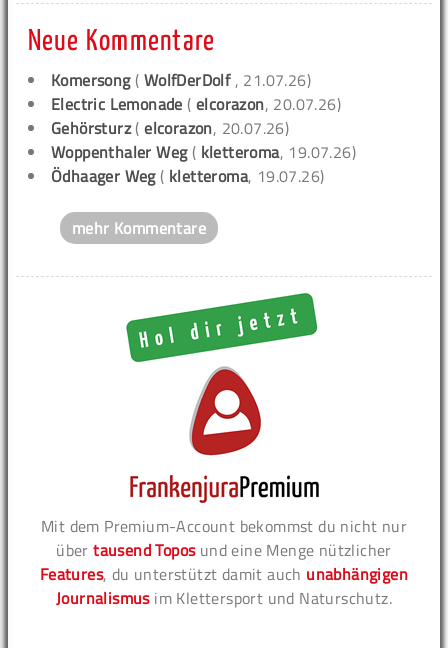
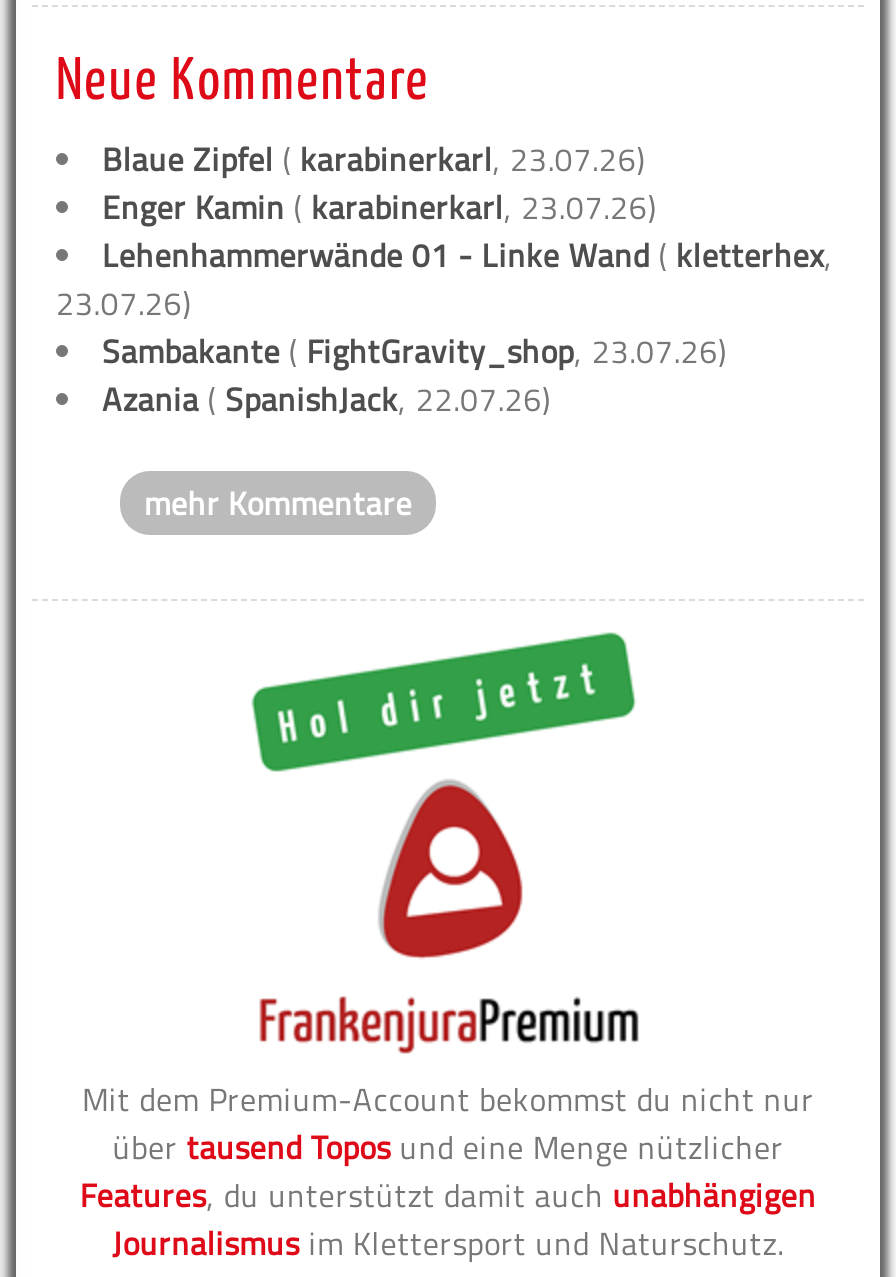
- Komersong (WolfDerDolf, 21.07.26)
- Electric Lemonade (elcorazon, 20.07.26)
- Gehörsturz (elcorazon, 20.07.26)
- Woppenthaler Weg (kletteroma, 19.07.26)
- Ödhaager Weg (kletteroma, 19.07.26)
+ Blaue Zipfel (karabinerkarl, 23.07.26)
+ Enger Kamin (karabinerkarl, 23.07.26)
+ Lehenhammerwände 01 - Linke Wand (kletterhex,
+ 23.07.26)
+ Sambakante (FightGravity_shop, 23.07.26)
+ Azania (SpanishJack, 22.07.26)
